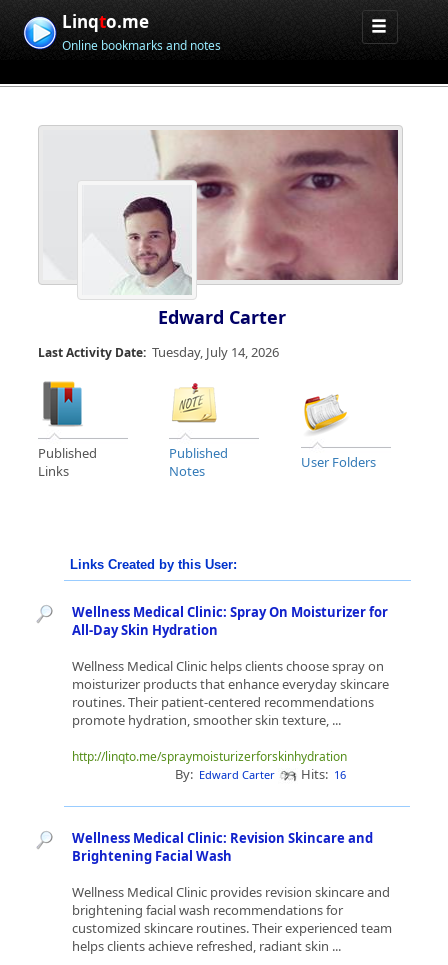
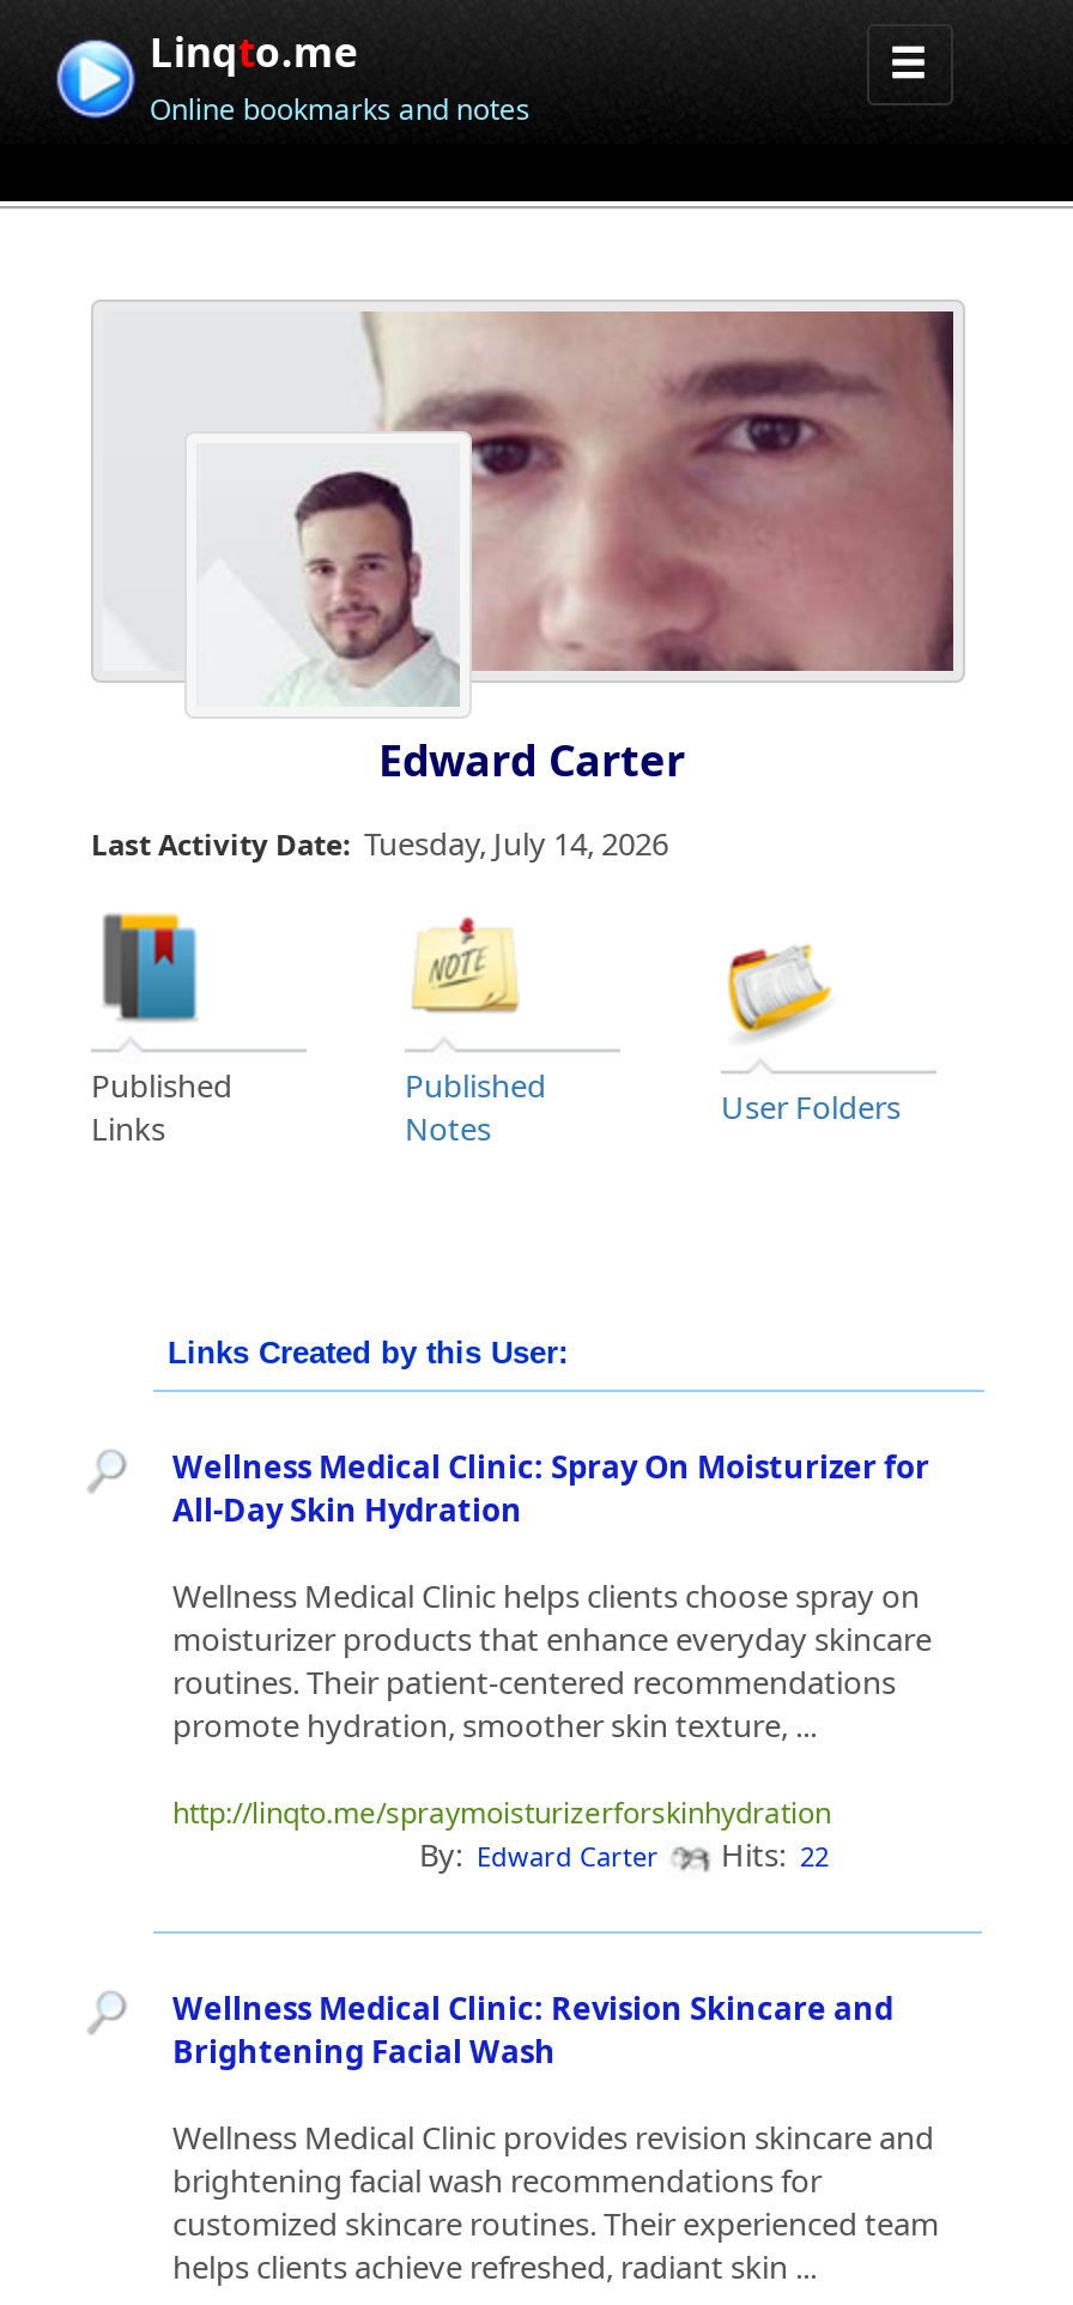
- By: Edward Carter Hits: 16
+ By: Edward Carter Hits: 22
